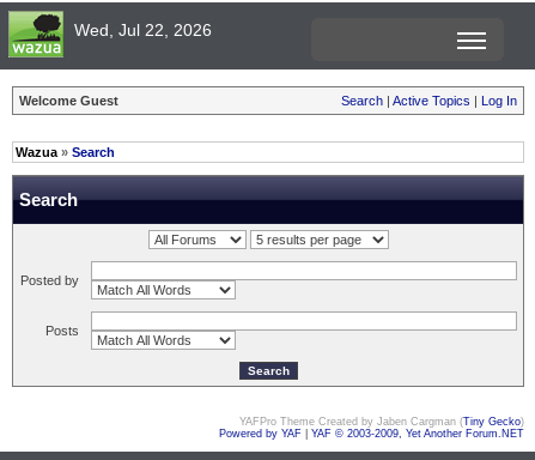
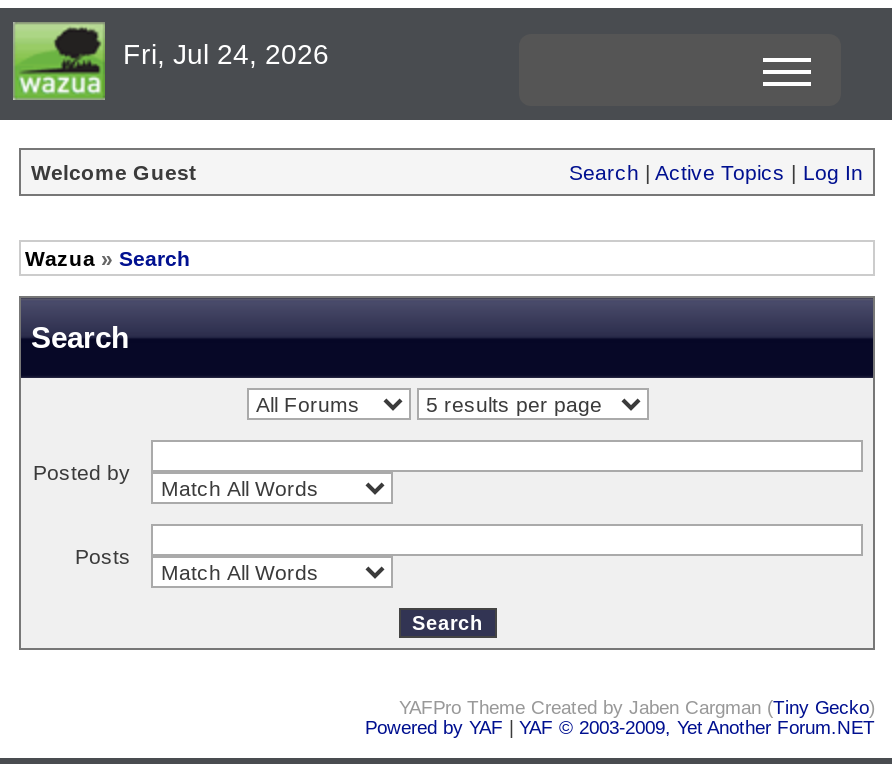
- Wed, Jul 22, 2026
+ Fri, Jul 24, 2026
